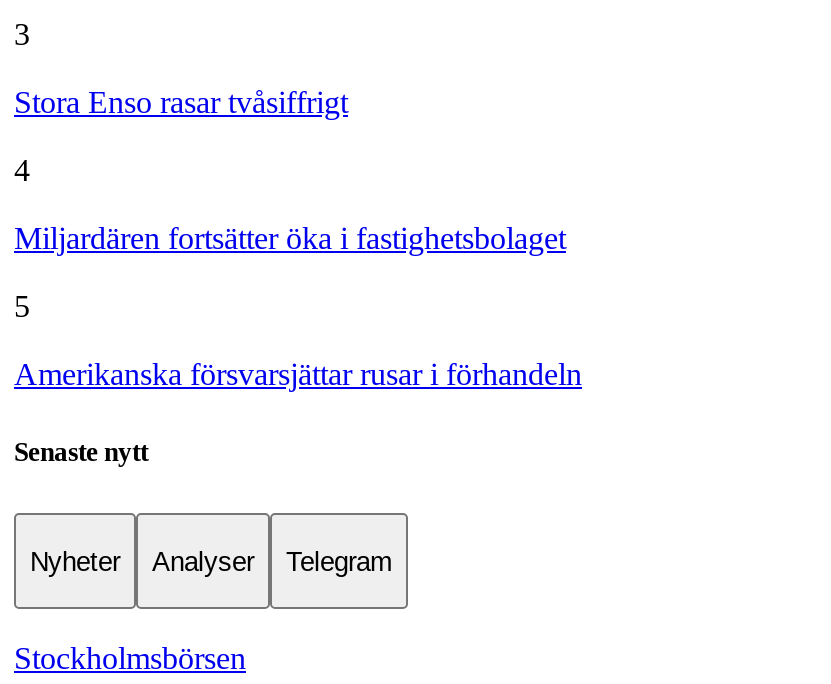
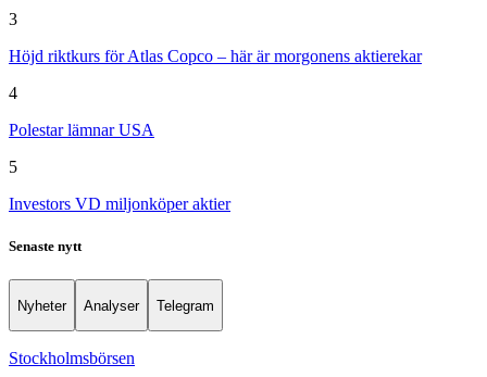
- Stora Enso rasar tvåsiffrigt
+ Höjd riktkurs för Atlas Copco – här är morgonens aktierekar

- Miljardären fortsätter öka i fastighetsbolaget
+ Polestar lämnar USA

- Amerikanska försvarsjättar rusar i förhandeln
+ Investors VD miljonköper aktier
